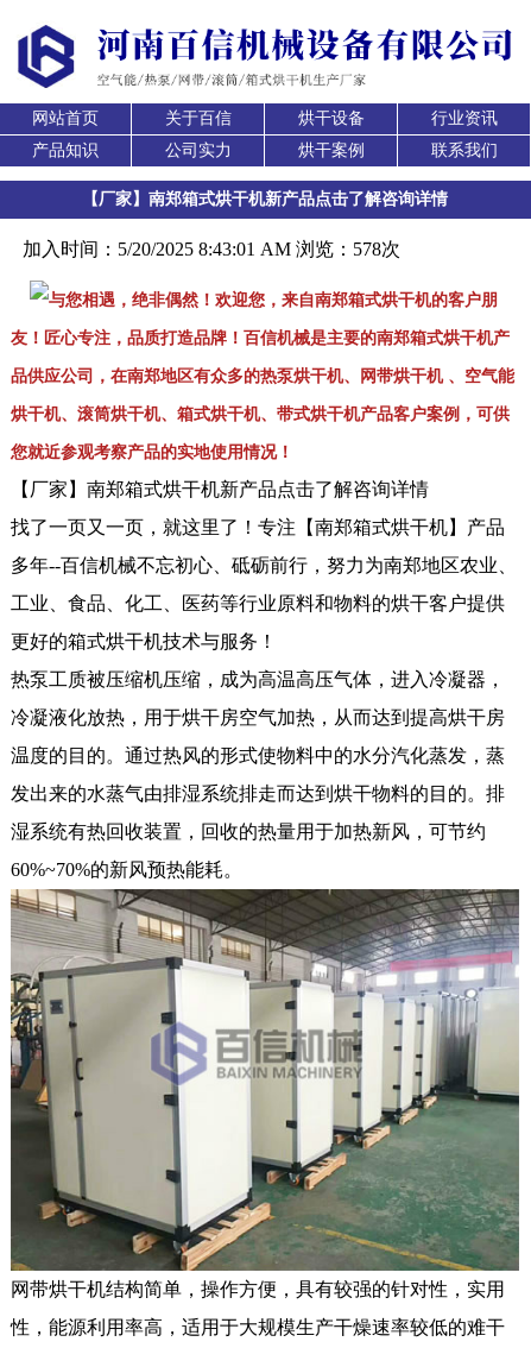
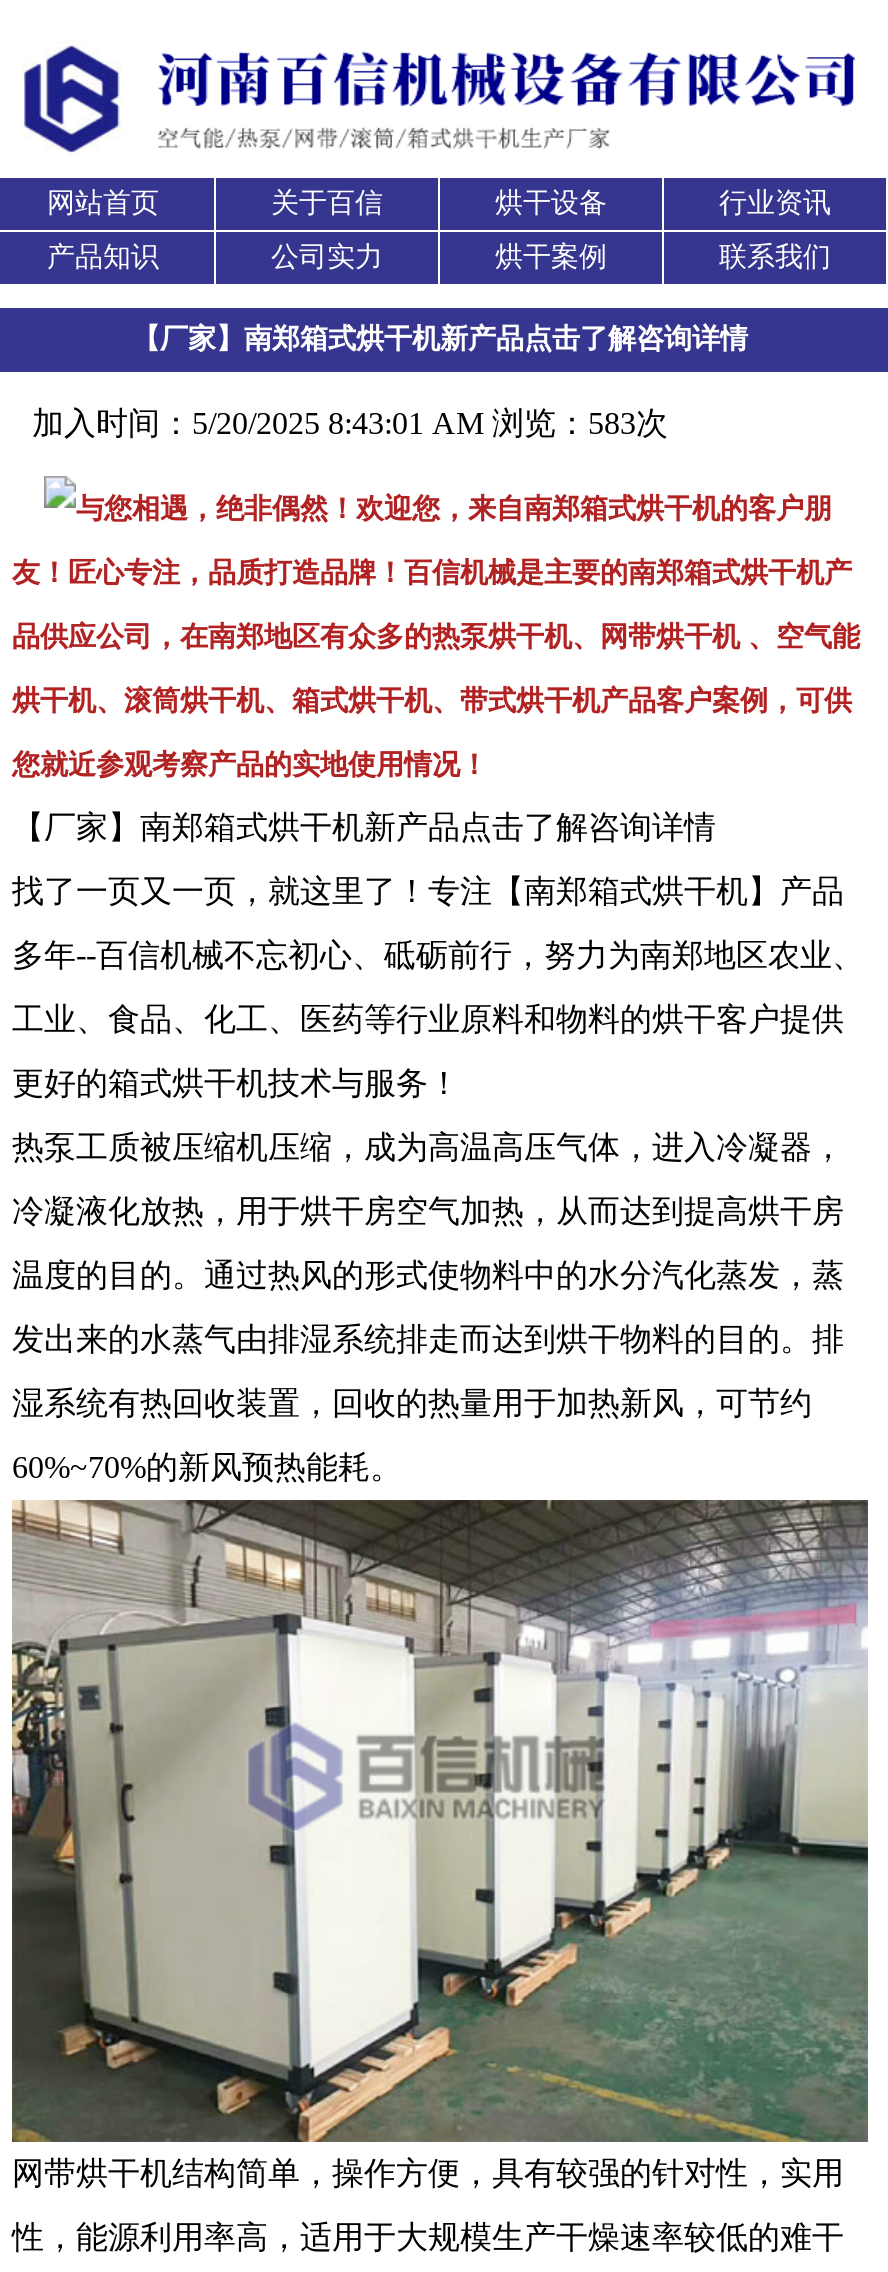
- 加入时间：5/20/2025 8:43:01 AM 浏览：578次
+ 加入时间：5/20/2025 8:43:01 AM 浏览：583次
